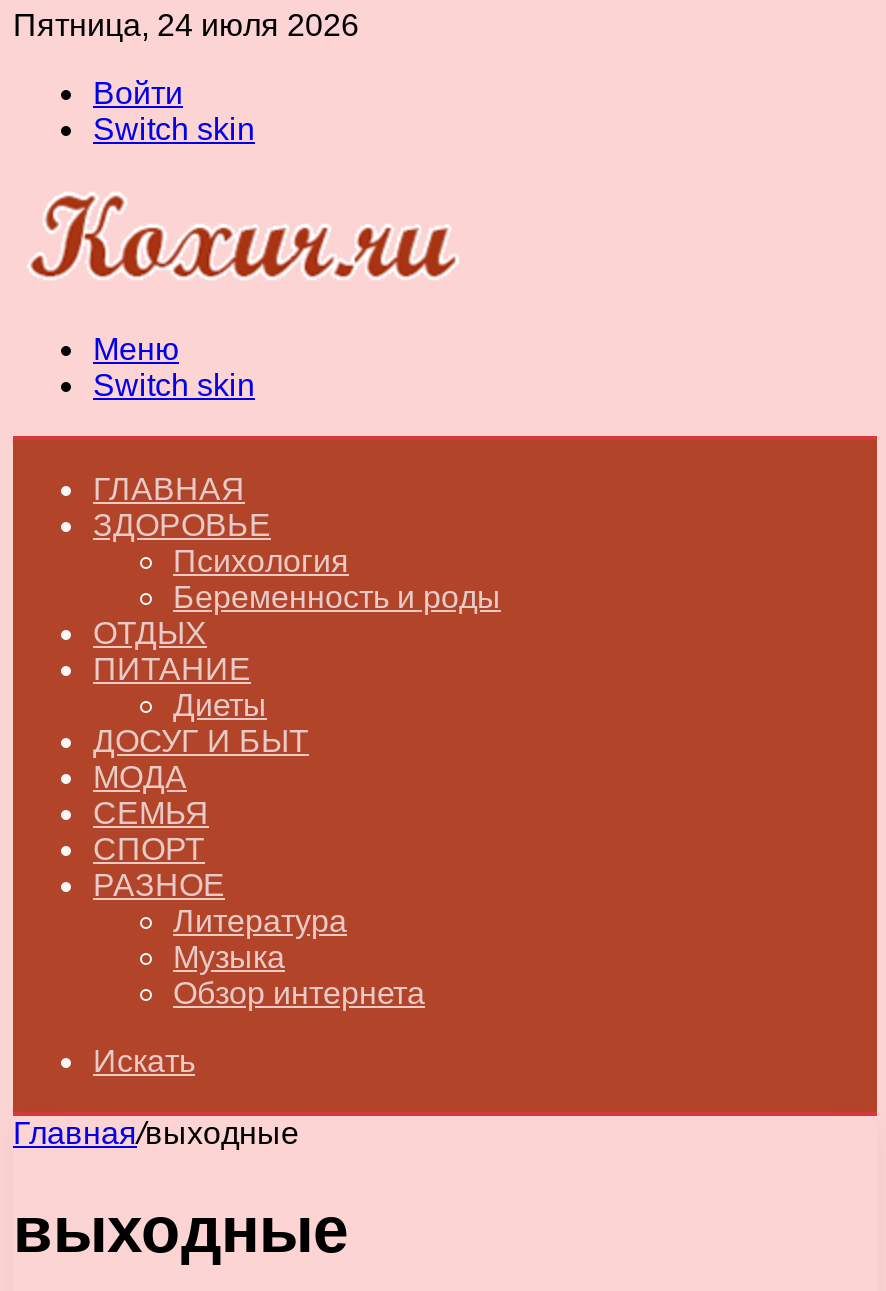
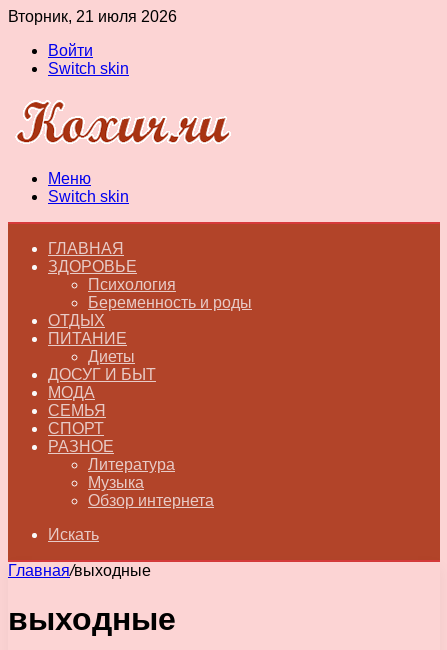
- Пятница, 24 июля 2026
+ Вторник, 21 июля 2026
